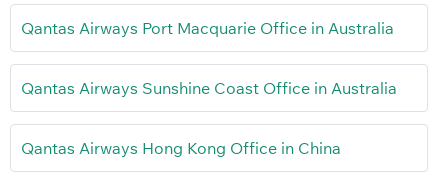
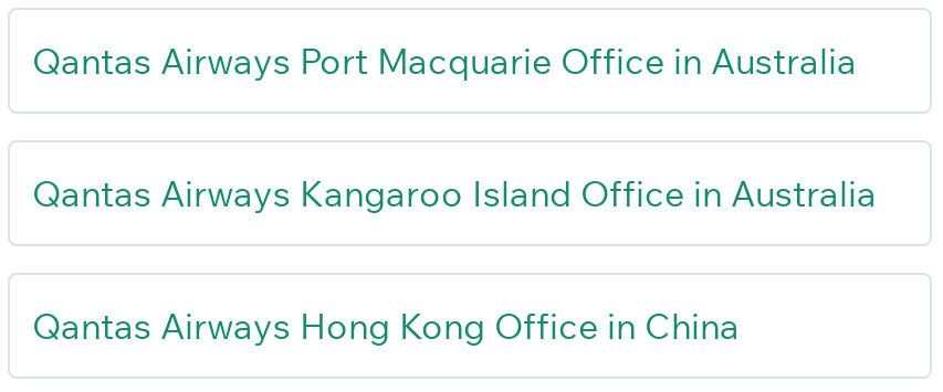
- Qantas Airways Sunshine Coast Office in Australia
+ Qantas Airways Kangaroo Island Office in Australia
